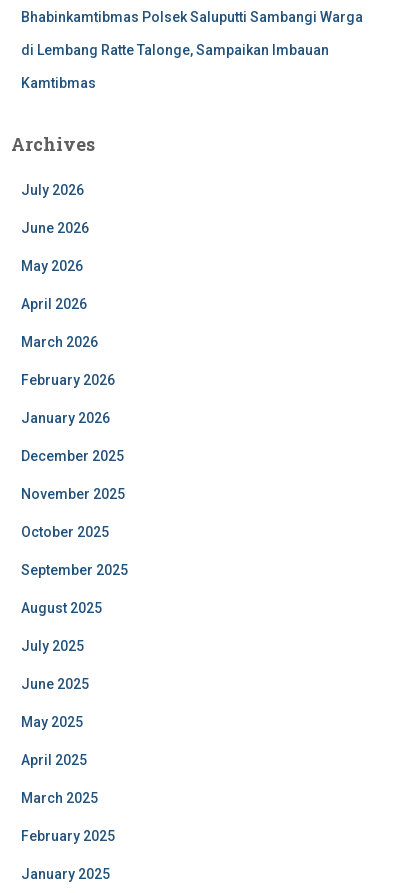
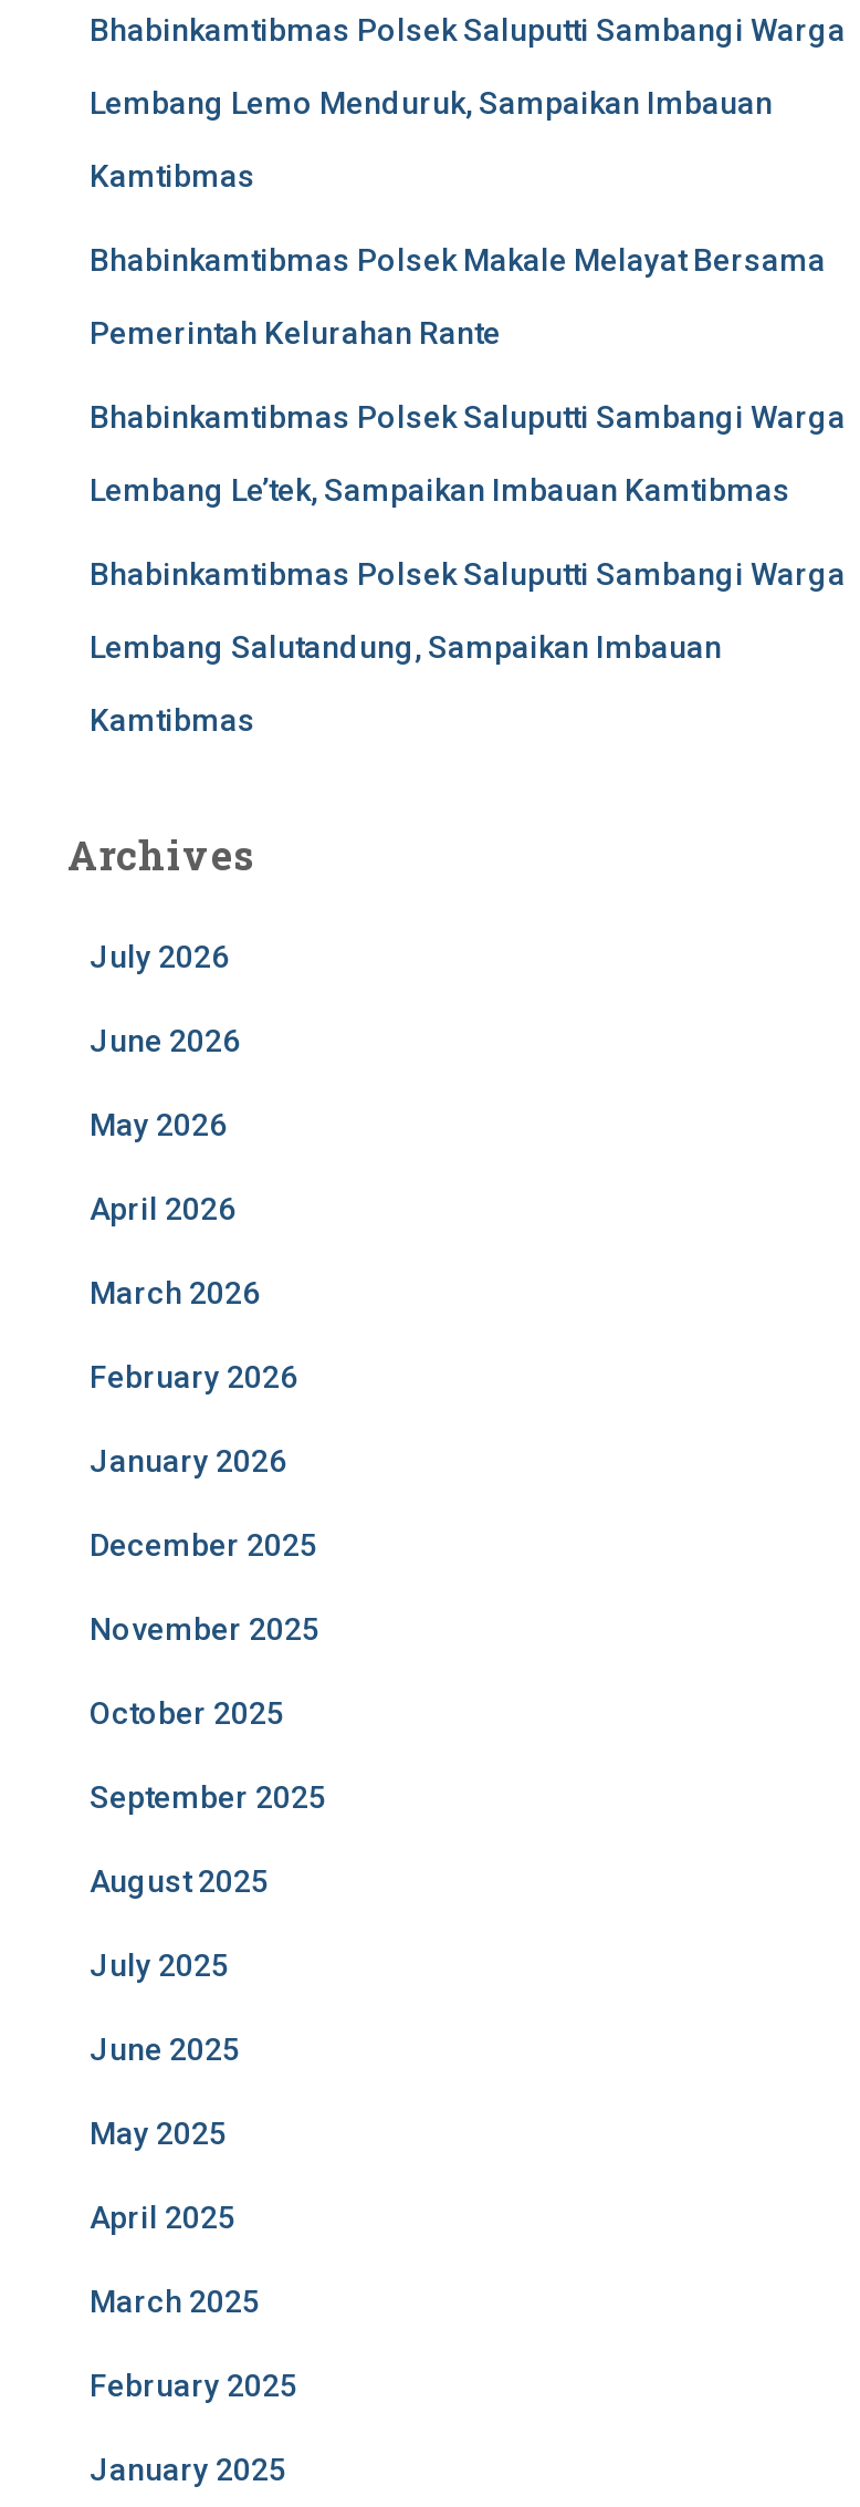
- di Lembang Ratte Talonge, Sampaikan Imbauan
+ Lembang Lemo Menduruk, Sampaikan Imbauan
+ Kamtibmas
+ Bhabinkamtibmas Polsek Makale Melayat Bersama
+ Pemerintah Kelurahan Rante
+ Bhabinkamtibmas Polsek Saluputti Sambangi Warga
+ Lembang Le’tek, Sampaikan Imbauan Kamtibmas
+ Bhabinkamtibmas Polsek Saluputti Sambangi Warga
+ Lembang Salutandung, Sampaikan Imbauan
